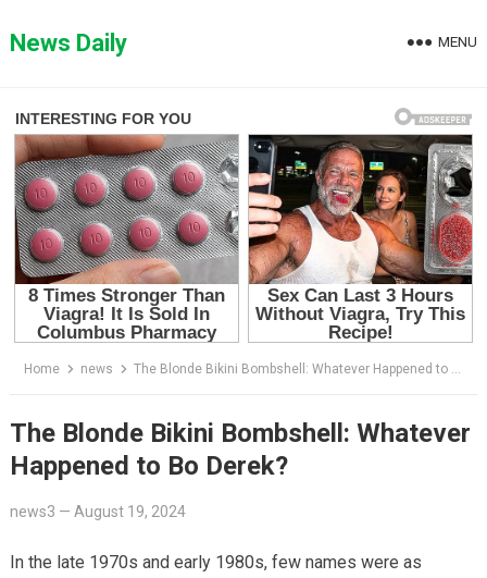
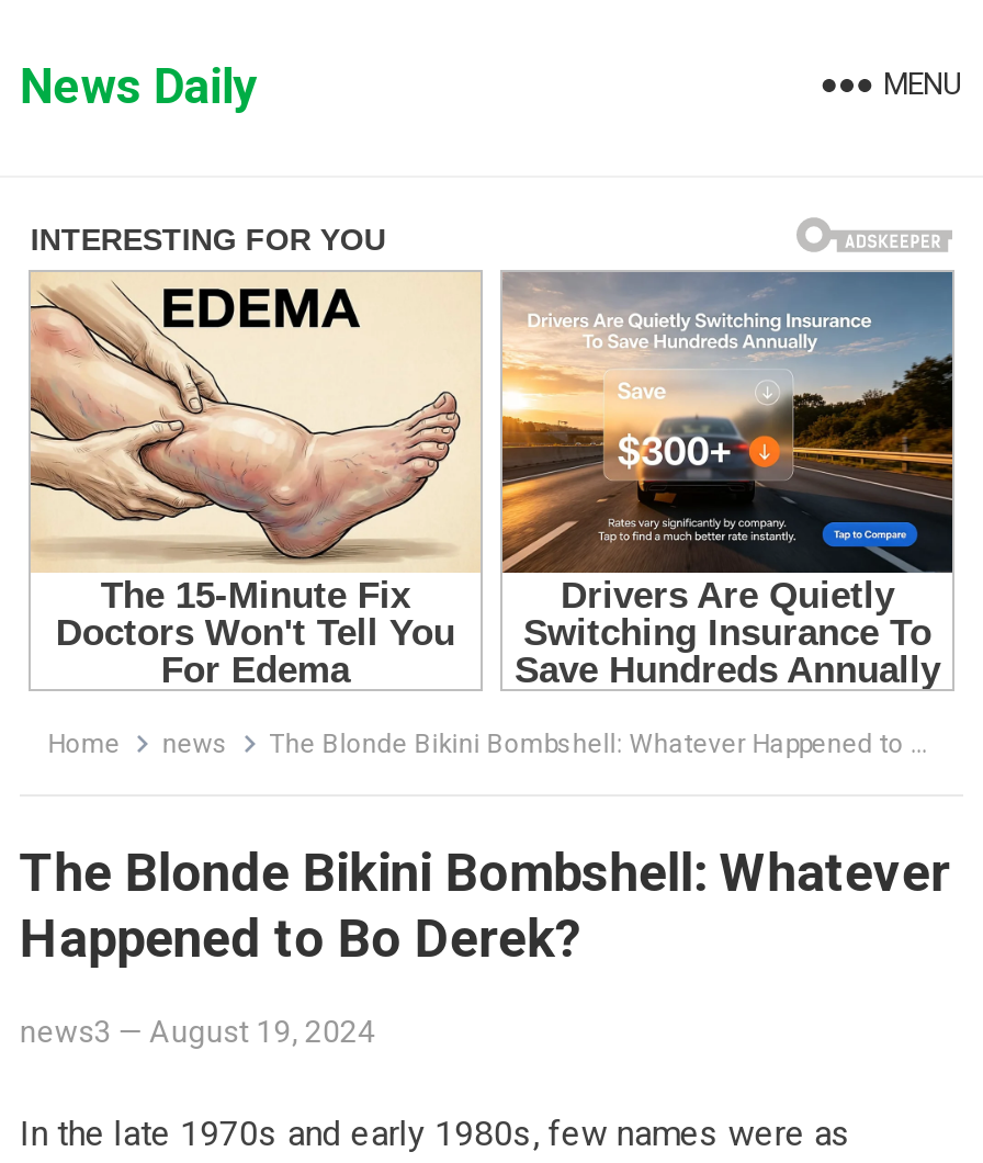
- [image]
+ [image]

- [image]
+ [image]
